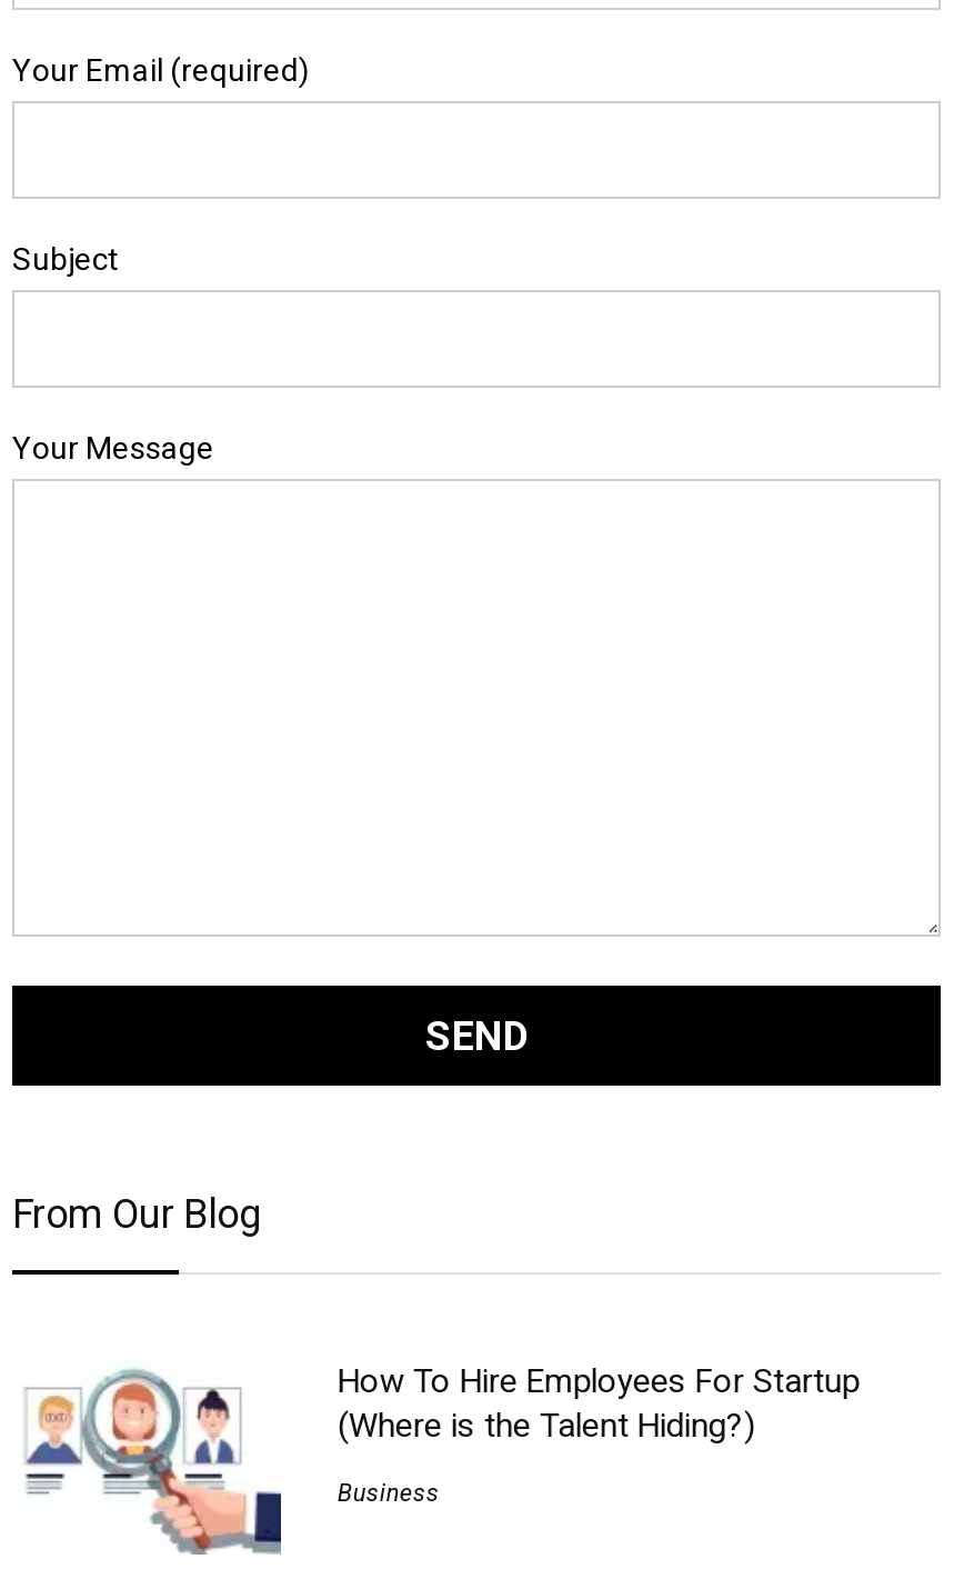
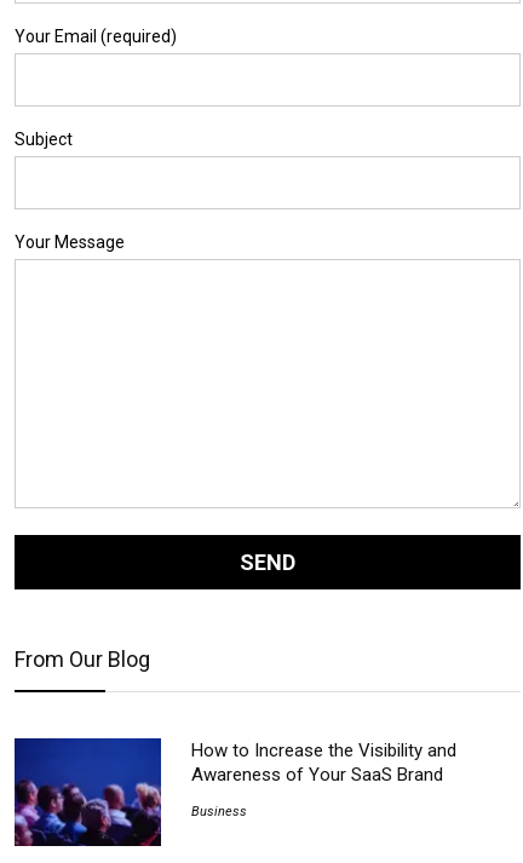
- [image]
- How To Hire Employees For Startup
- (Where is the Talent Hiding?)
+ [image]
+ How to Increase the Visibility and
+ Awareness of Your SaaS Brand
